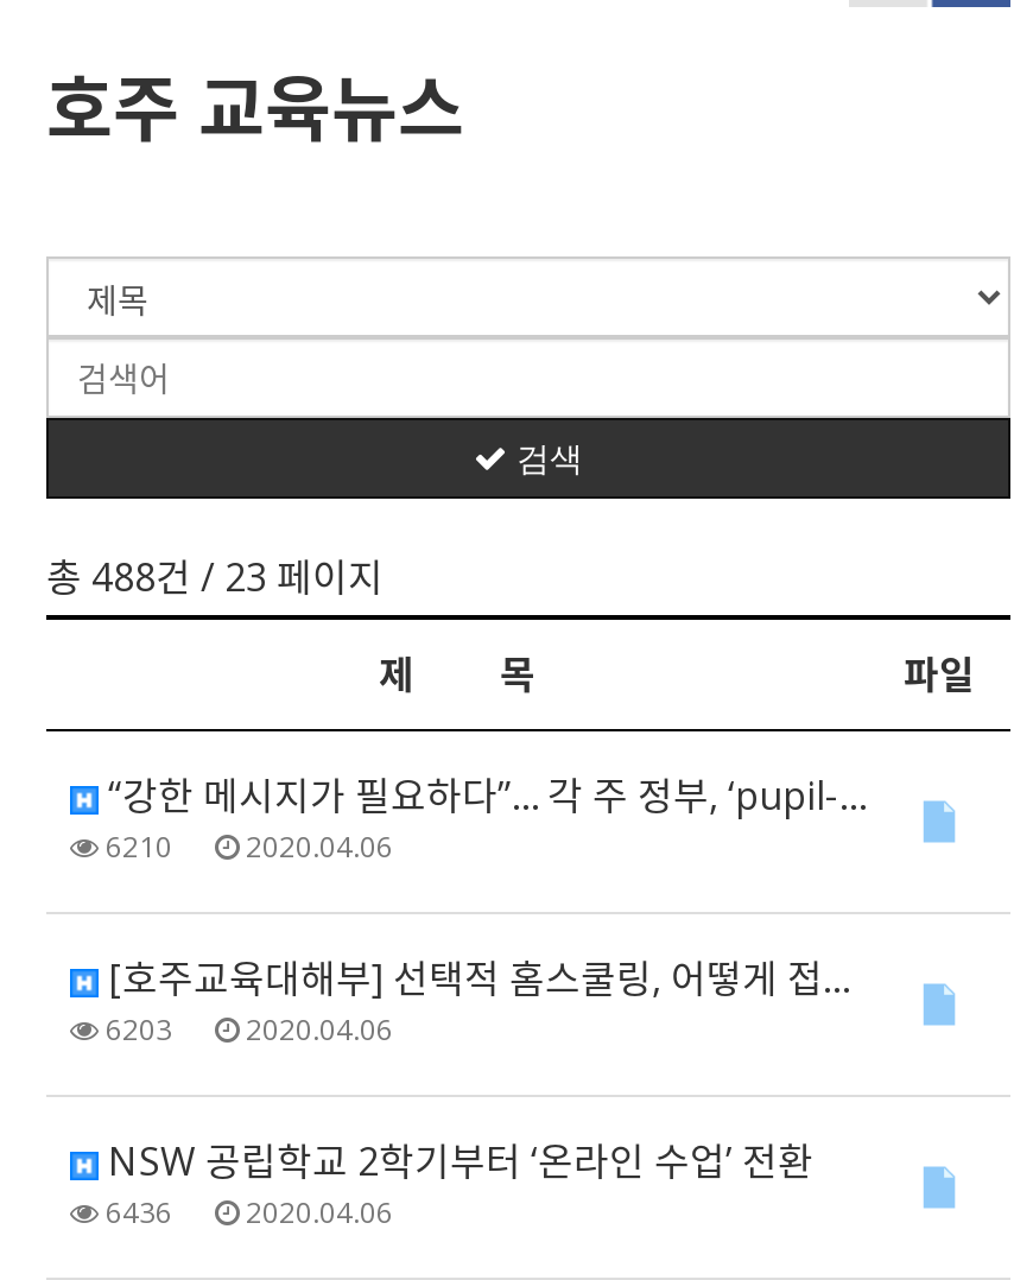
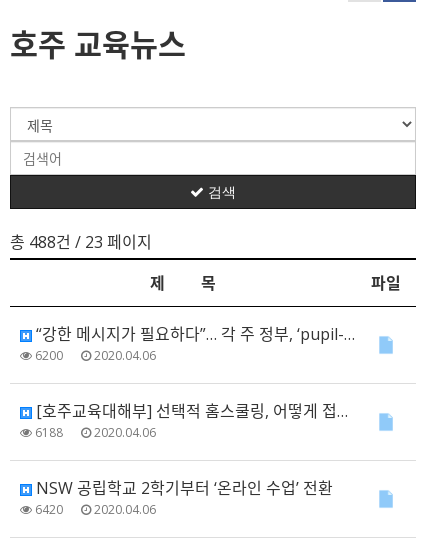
- 6210 2020.04.06
+ 6200 2020.04.06

- 6203 2020.04.06
+ 6188 2020.04.06

- 6436 2020.04.06
+ 6420 2020.04.06
